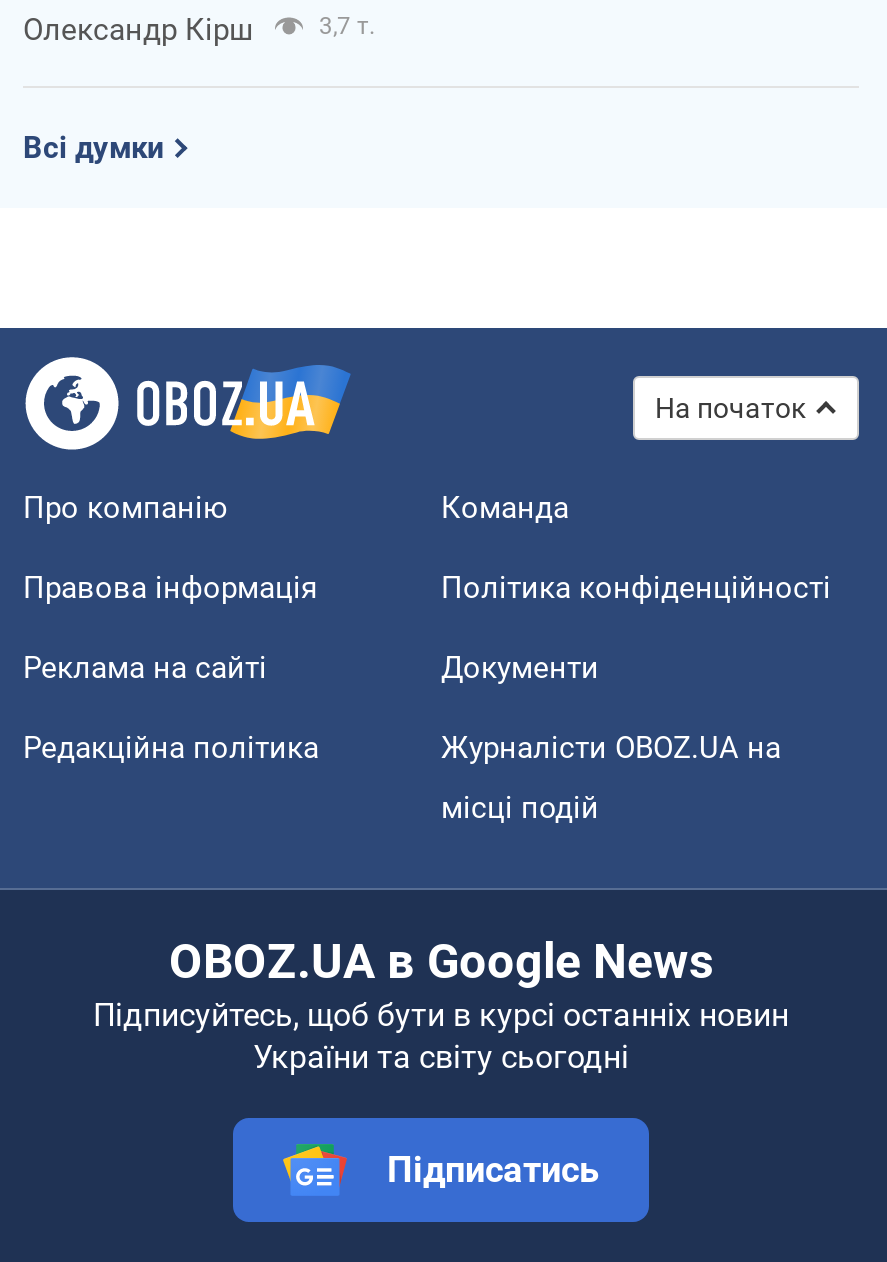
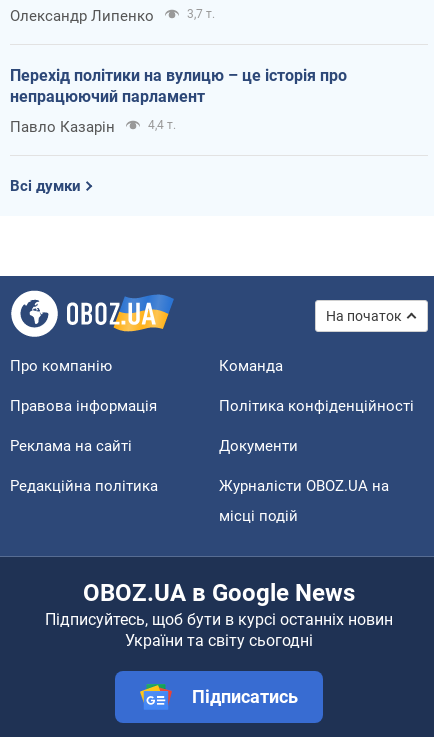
- Олександр Кірш
+ Олександр Липенко

+ Перехід політики на вулицю – це історія про
+ непрацюючий парламент
+ Павло Казарін
+ 4,4 т.
